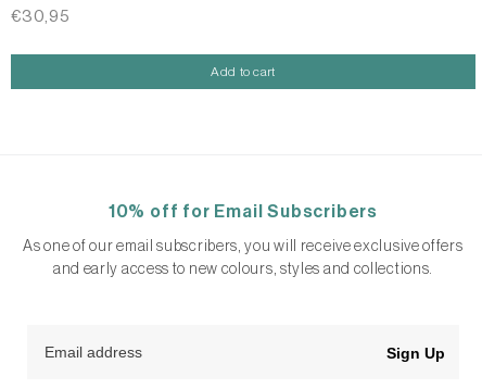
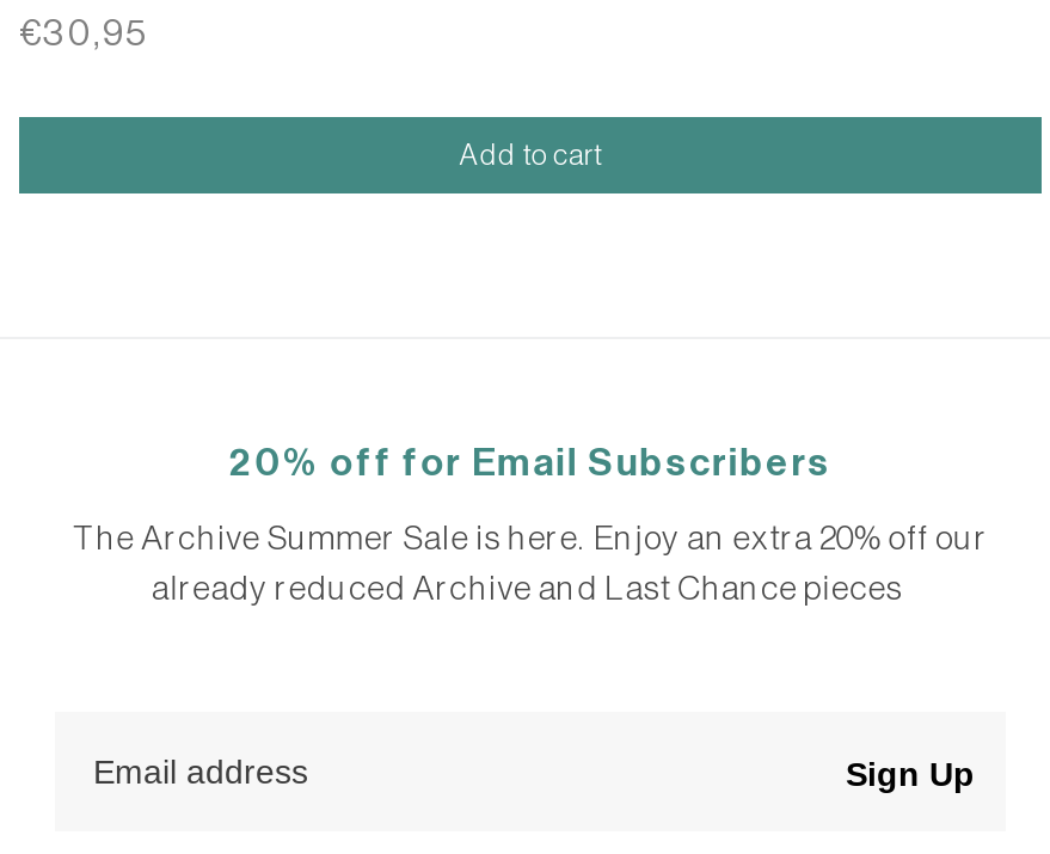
- 10% off for Email Subscribers
+ 20% off for Email Subscribers

- As one of our email subscribers, you will receive exclusive offers
+ The Archive Summer Sale is here. Enjoy an extra 20% off our

- and early access to new colours, styles and collections.
+ already reduced Archive and Last Chance pieces
